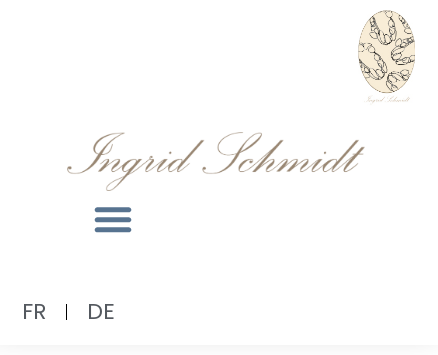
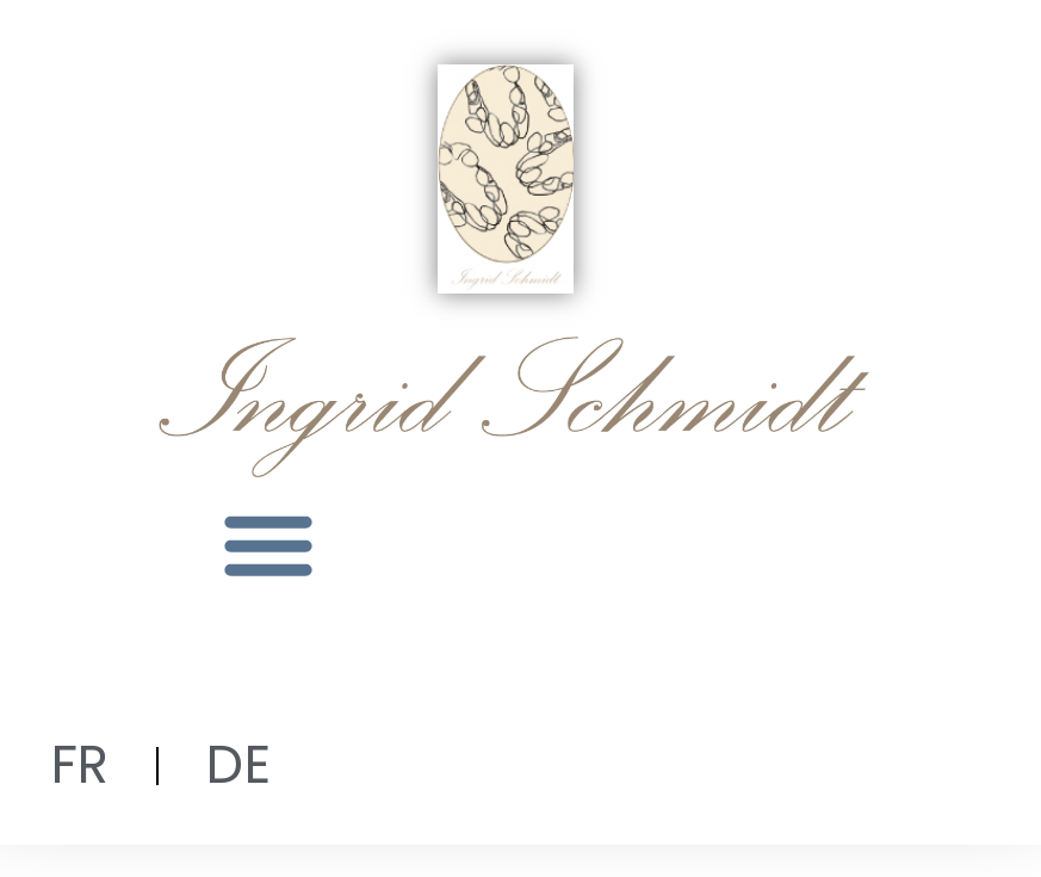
+ [image]

- [image]
